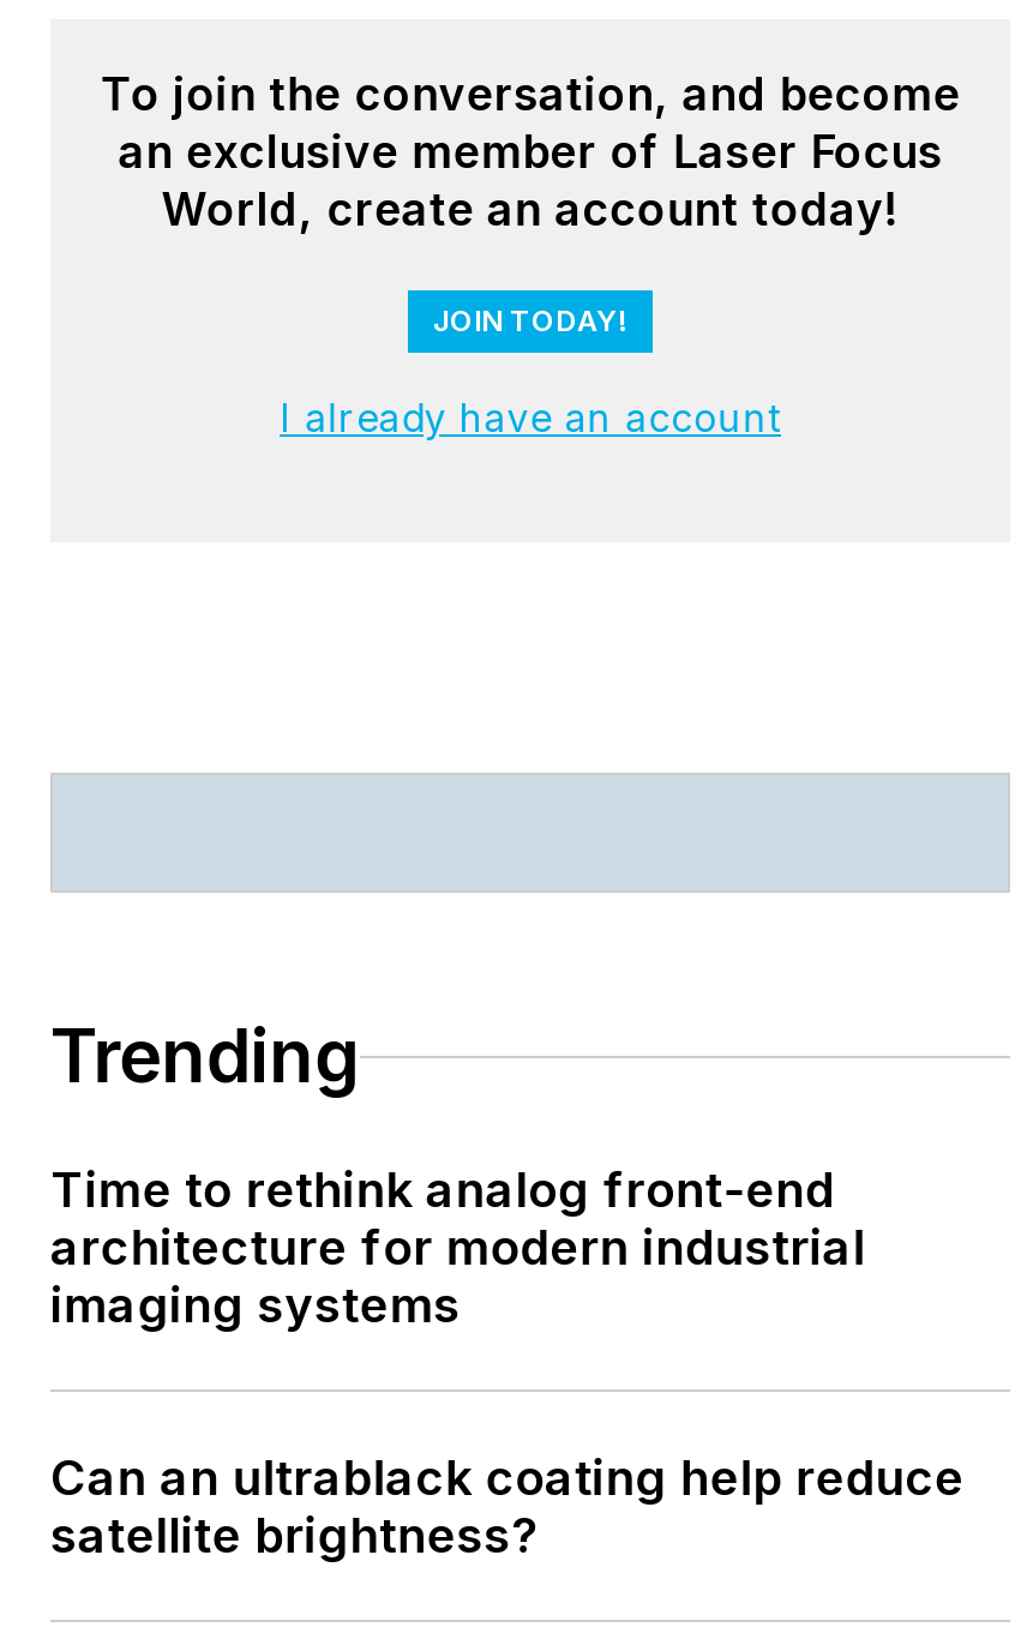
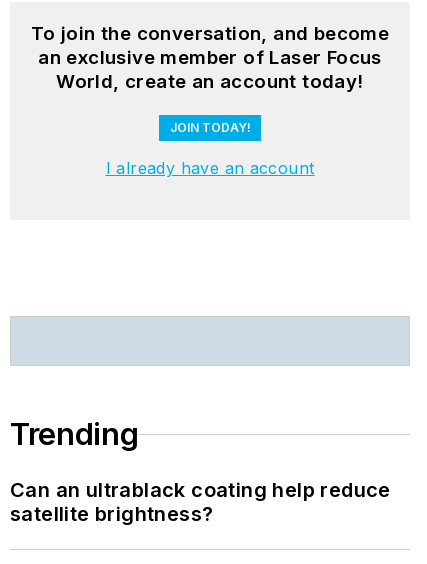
- Time to rethink analog front-end
- architecture for modern industrial
- imaging systems
